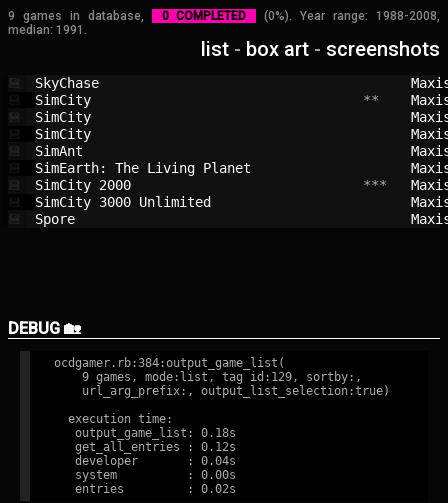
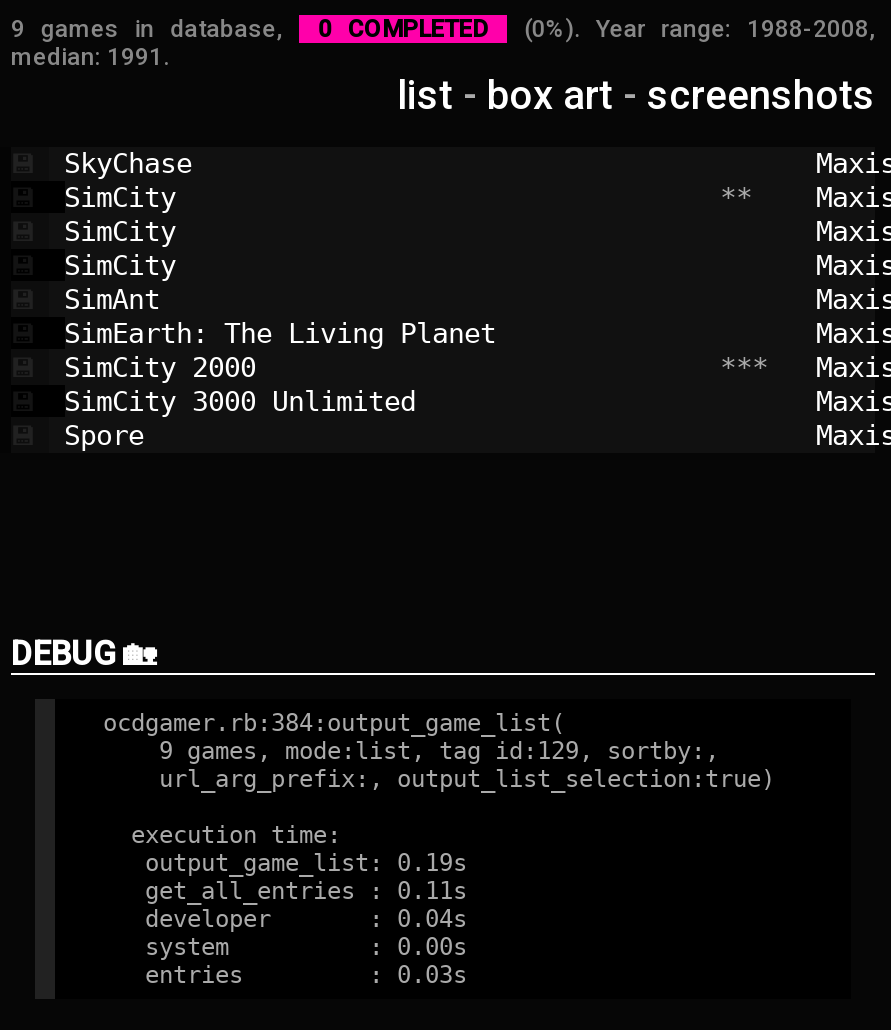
- output_game_list: 0.18s
+ output_game_list: 0.19s

- get_all_entries : 0.12s
+ get_all_entries : 0.11s
